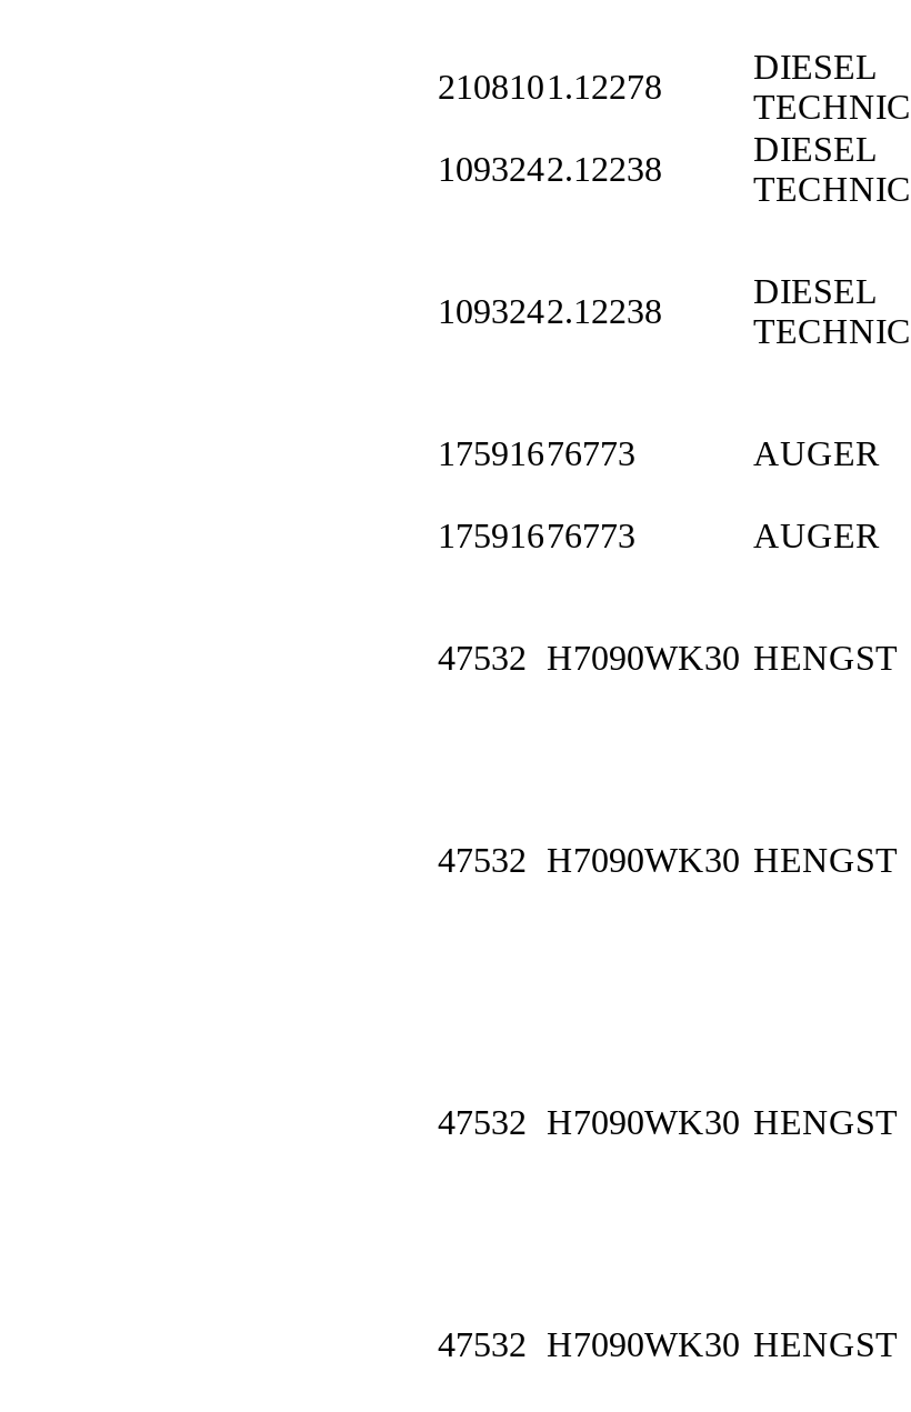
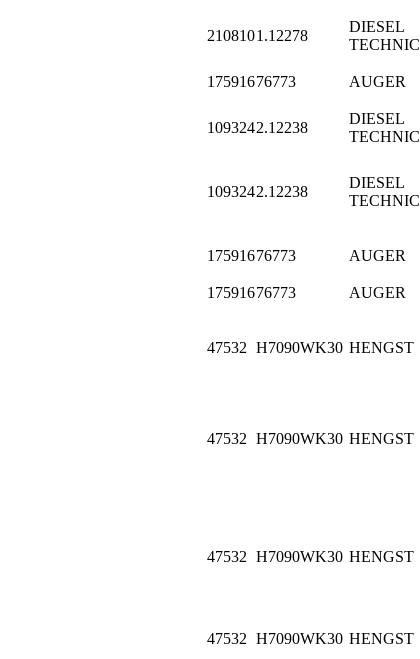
+ 17591676773
+ AUGER

moved down: 1093242.12238 | DIESEL | TECHNIC | ... | 47532 H7090WK30 HENGST | 47532 H7090WK30 HENGST
